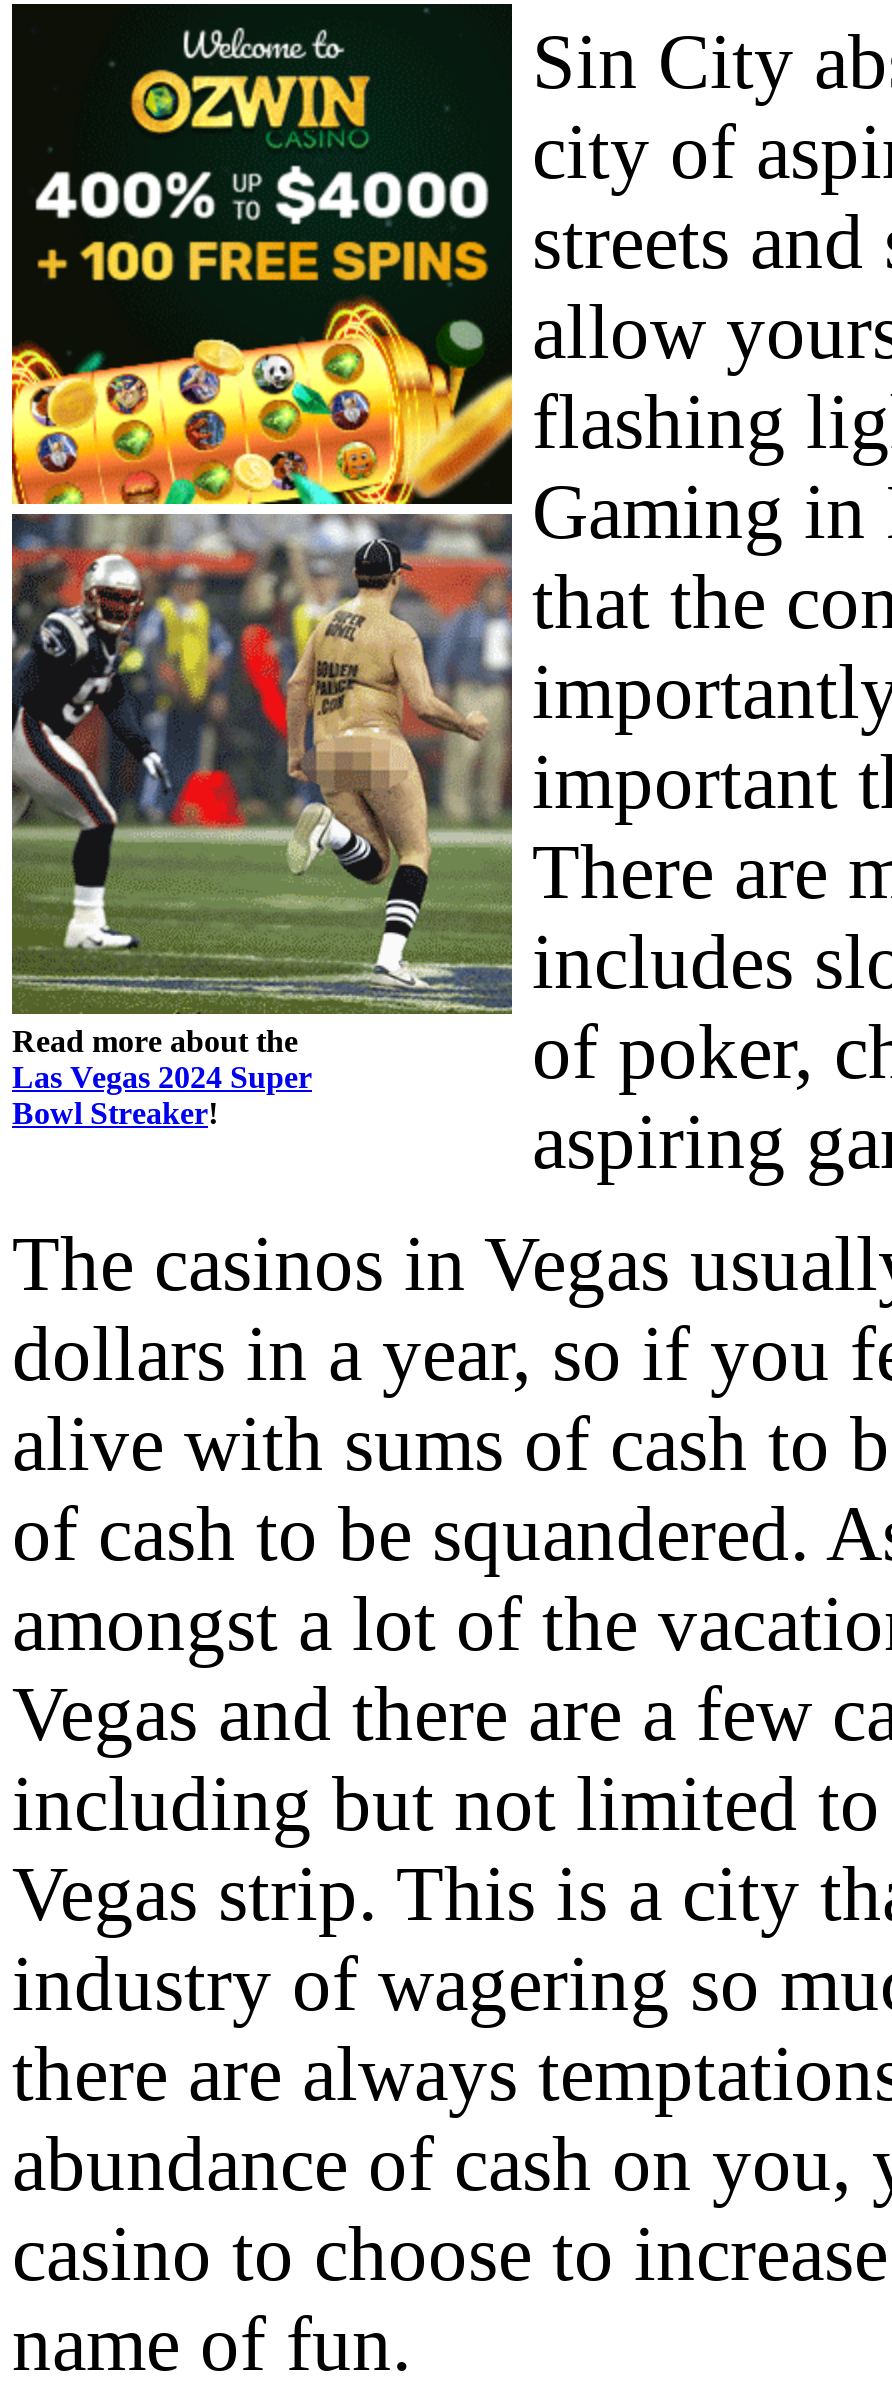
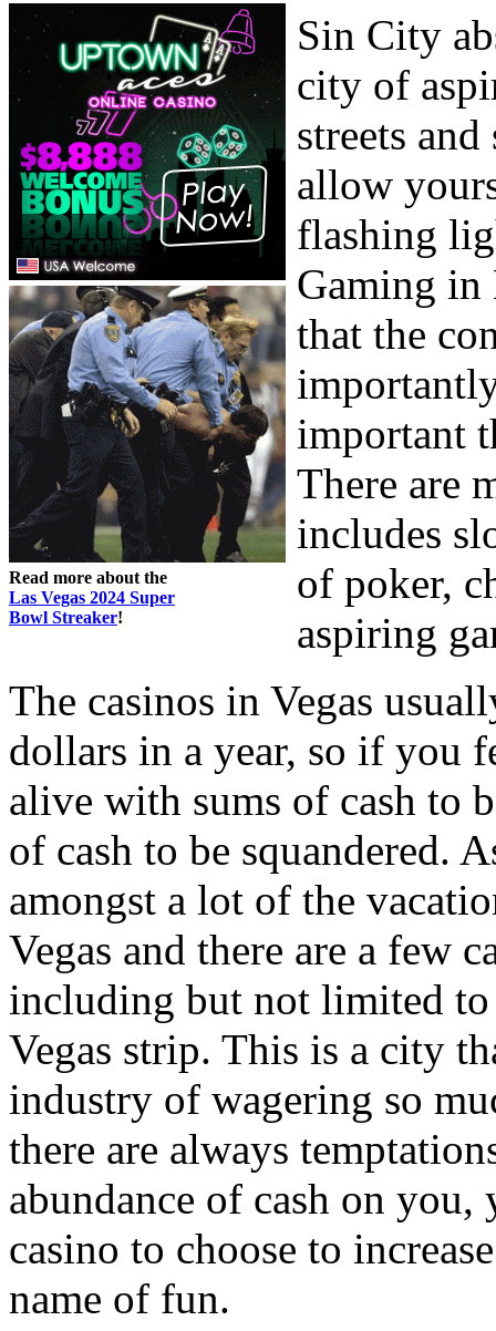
- [image]
+ [image]
